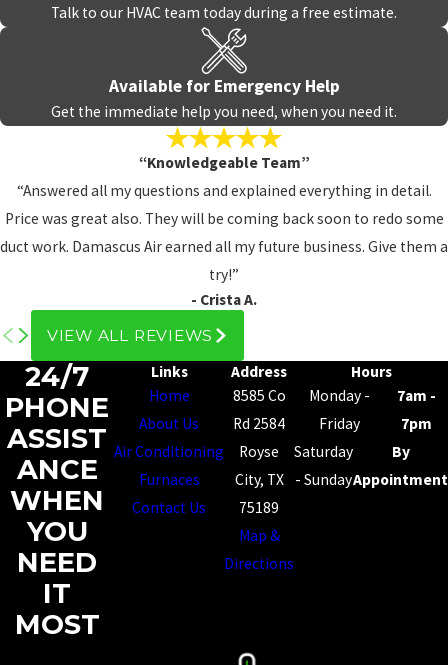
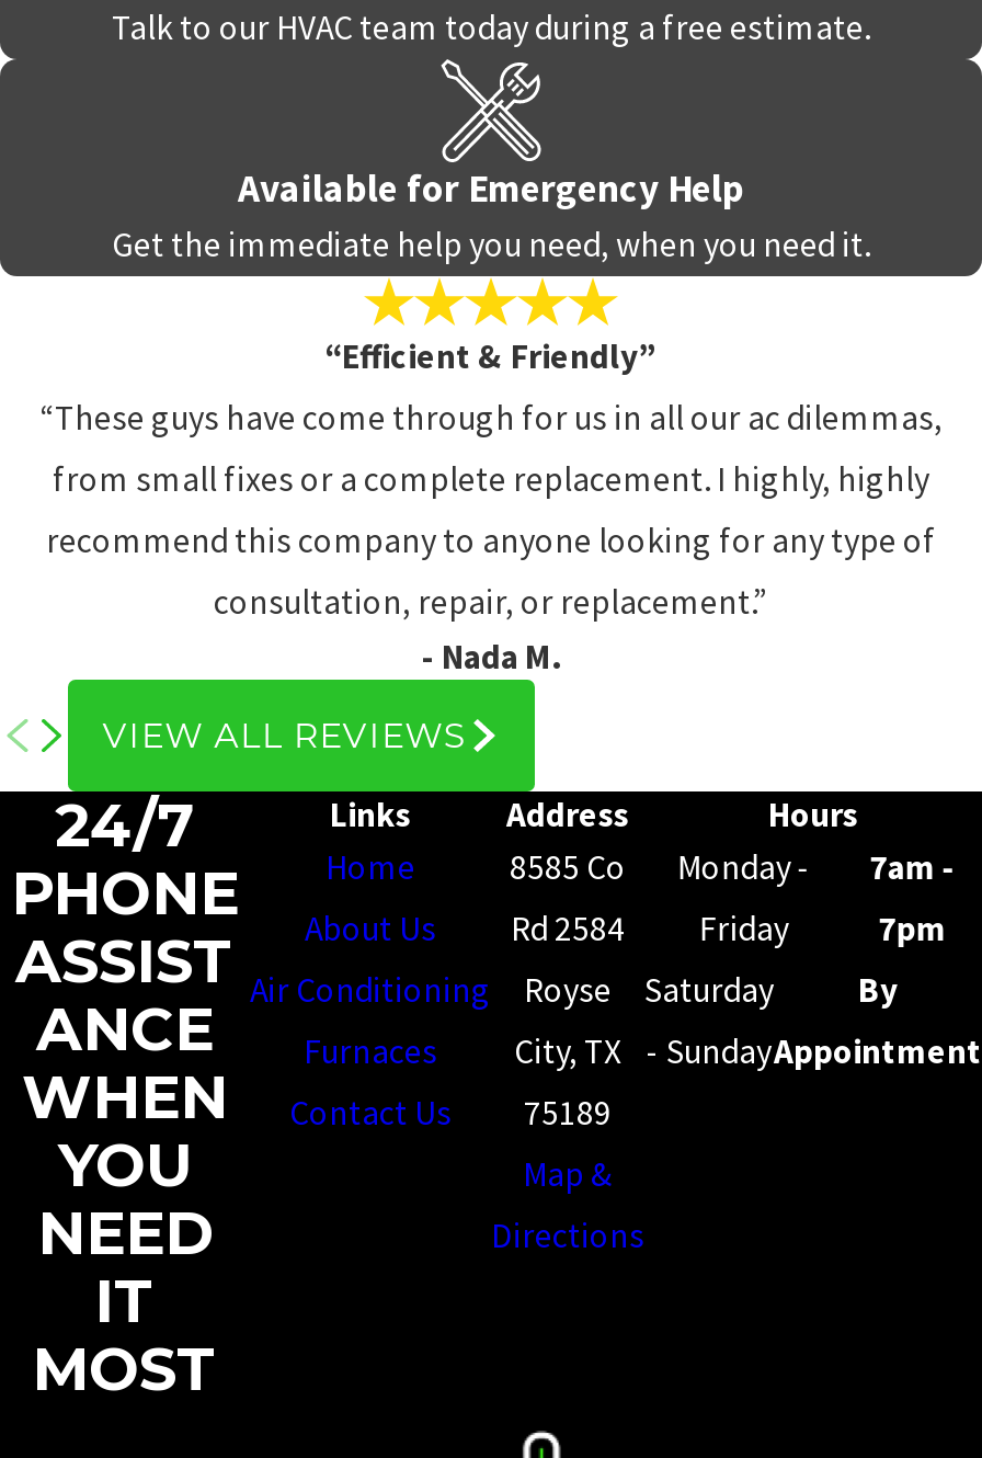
- “Knowledgeable Team”
+ “Efficient & Friendly”

- “Answered all my questions and explained everything in detail.
+ “These guys have come through for us in all our ac dilemmas,

- Price was great also. They will be coming back soon to redo some
+ from small fixes or a complete replacement. I highly, highly

- duct work. Damascus Air earned all my future business. Give them a
+ recommend this company to anyone looking for any type of

- try!”
- - Crista A.
+ consultation, repair, or replacement.”
+ - Nada M.
